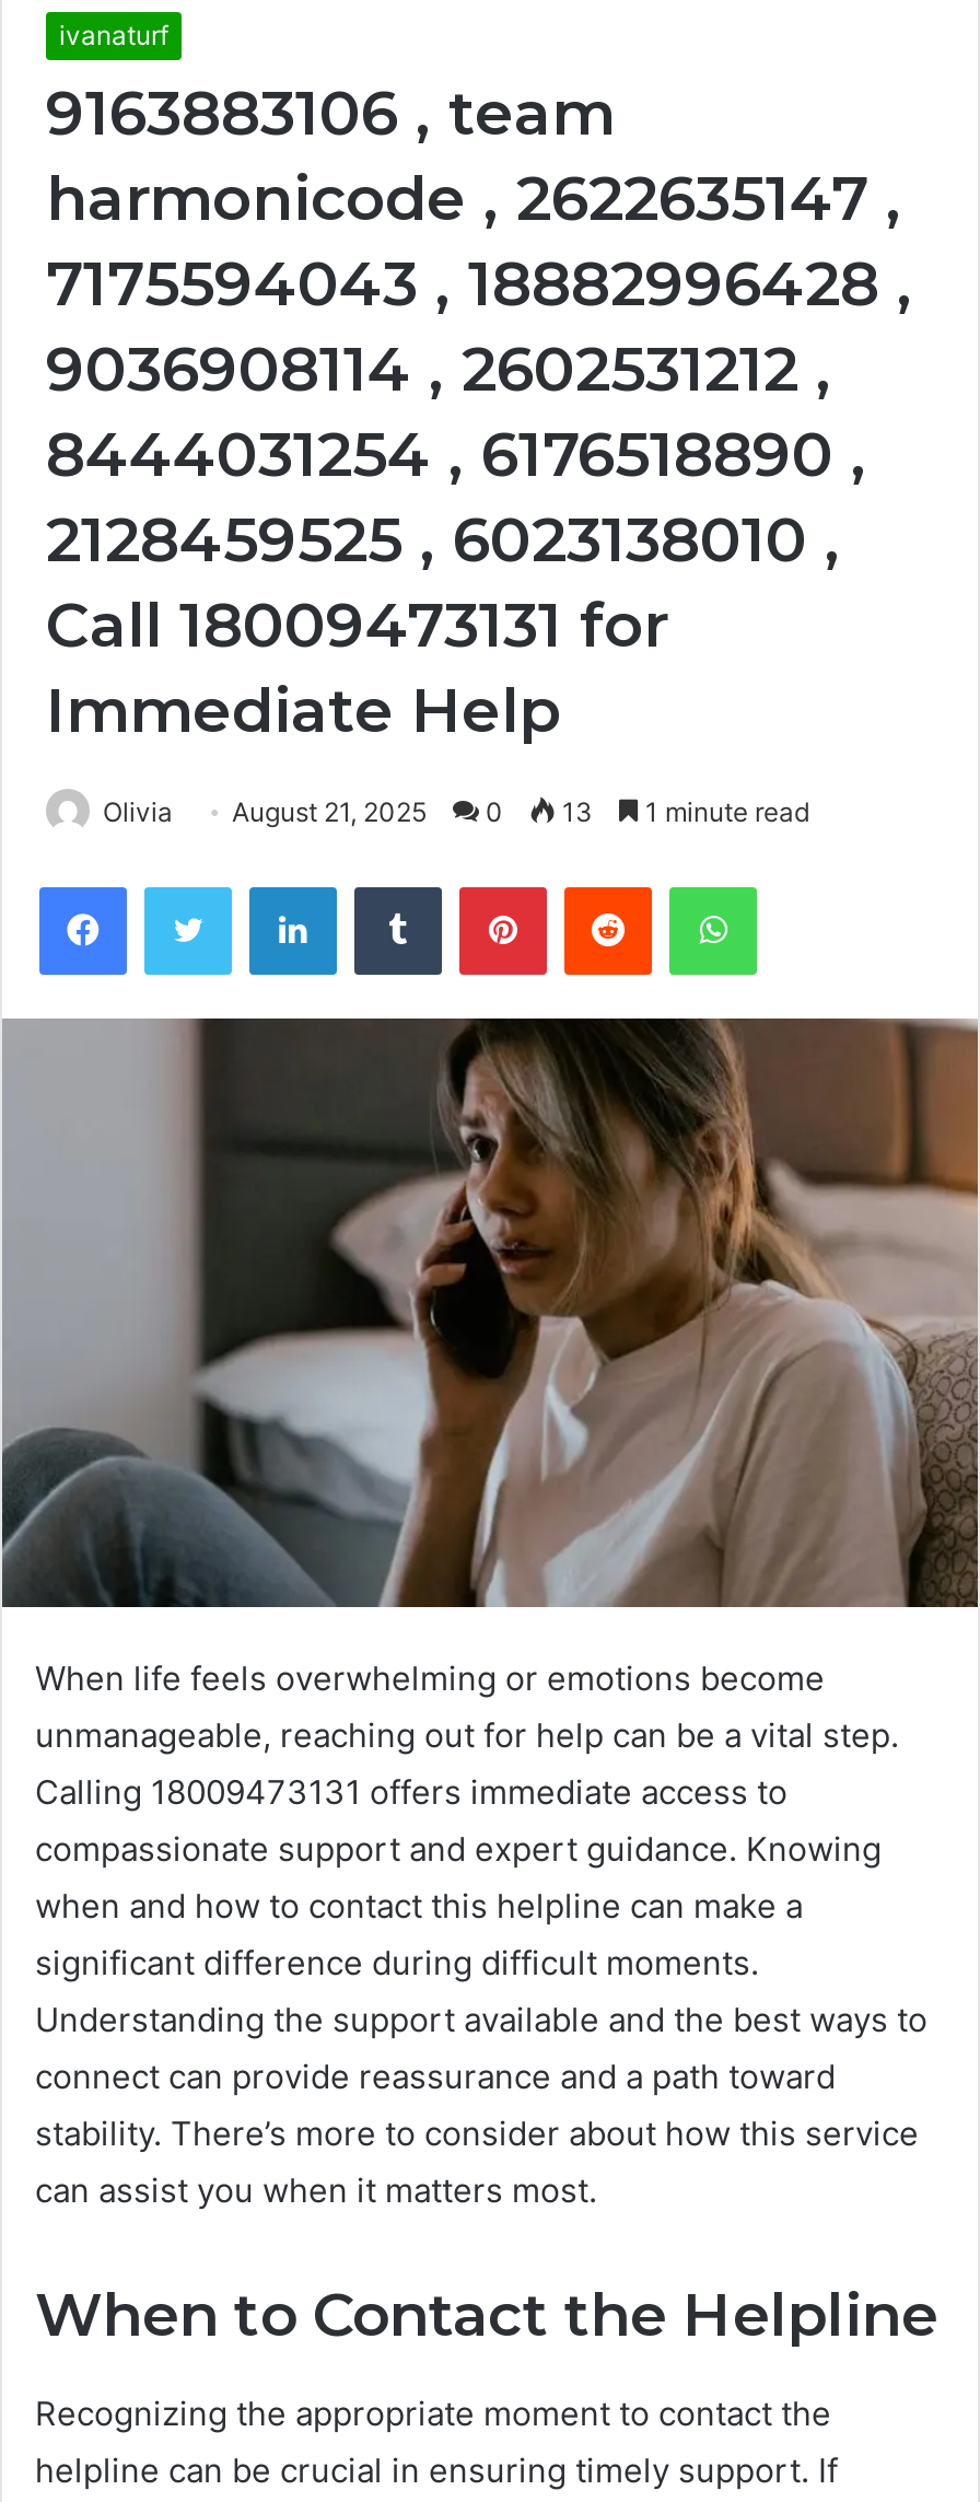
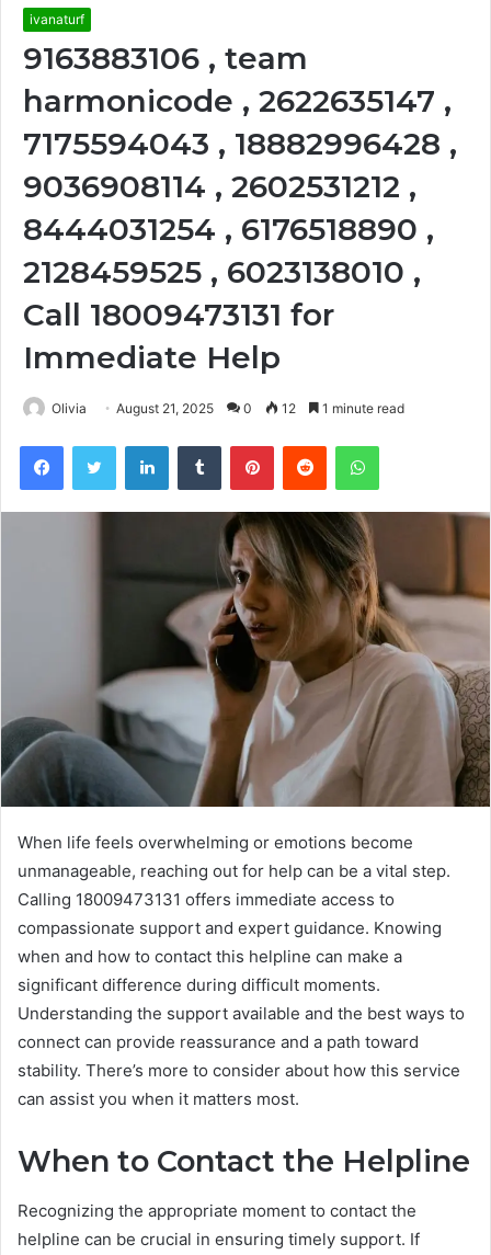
- Olivia August 21, 2025 0 13 1 minute read
+ Olivia August 21, 2025 0 12 1 minute read
